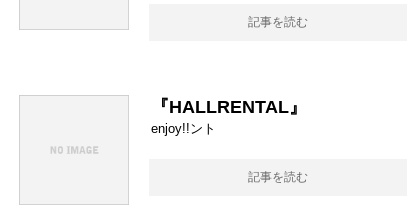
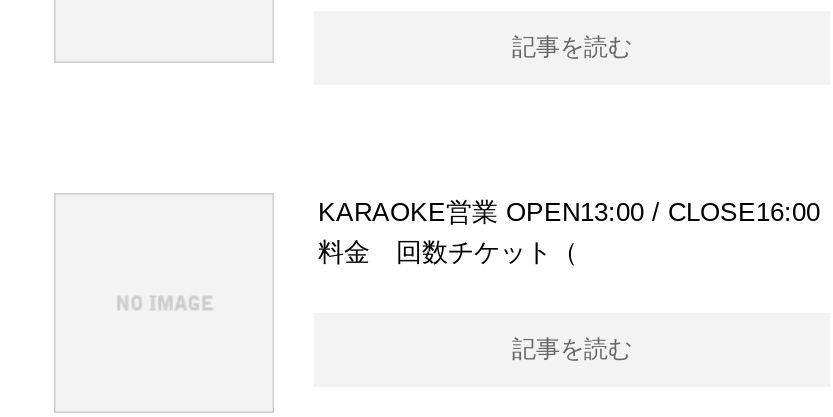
- 『HALLRENTAL』
- enjoy!!ント
+ KARAOKE営業 OPEN13:00 / CLOSE16:00
+ 料金 回数チケット（
